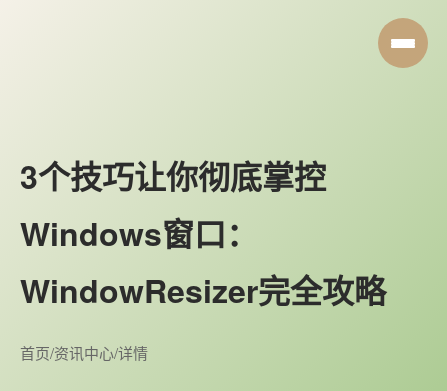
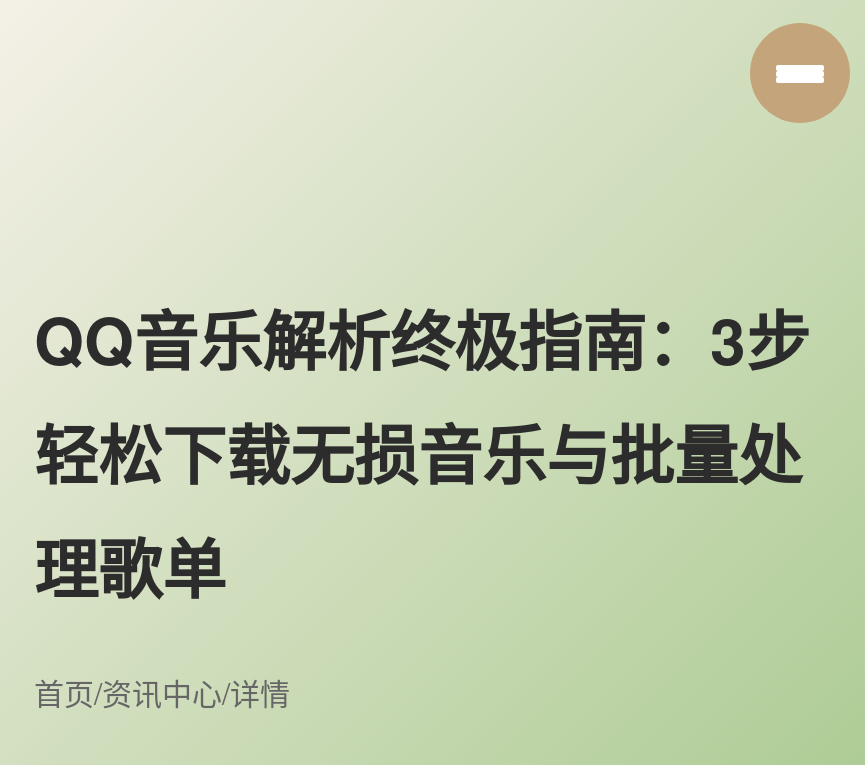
- 3个技巧让你彻底掌控
- Windows窗口：
- WindowResizer完全攻略
+ QQ音乐解析终极指南：3步
+ 轻松下载无损音乐与批量处
+ 理歌单
